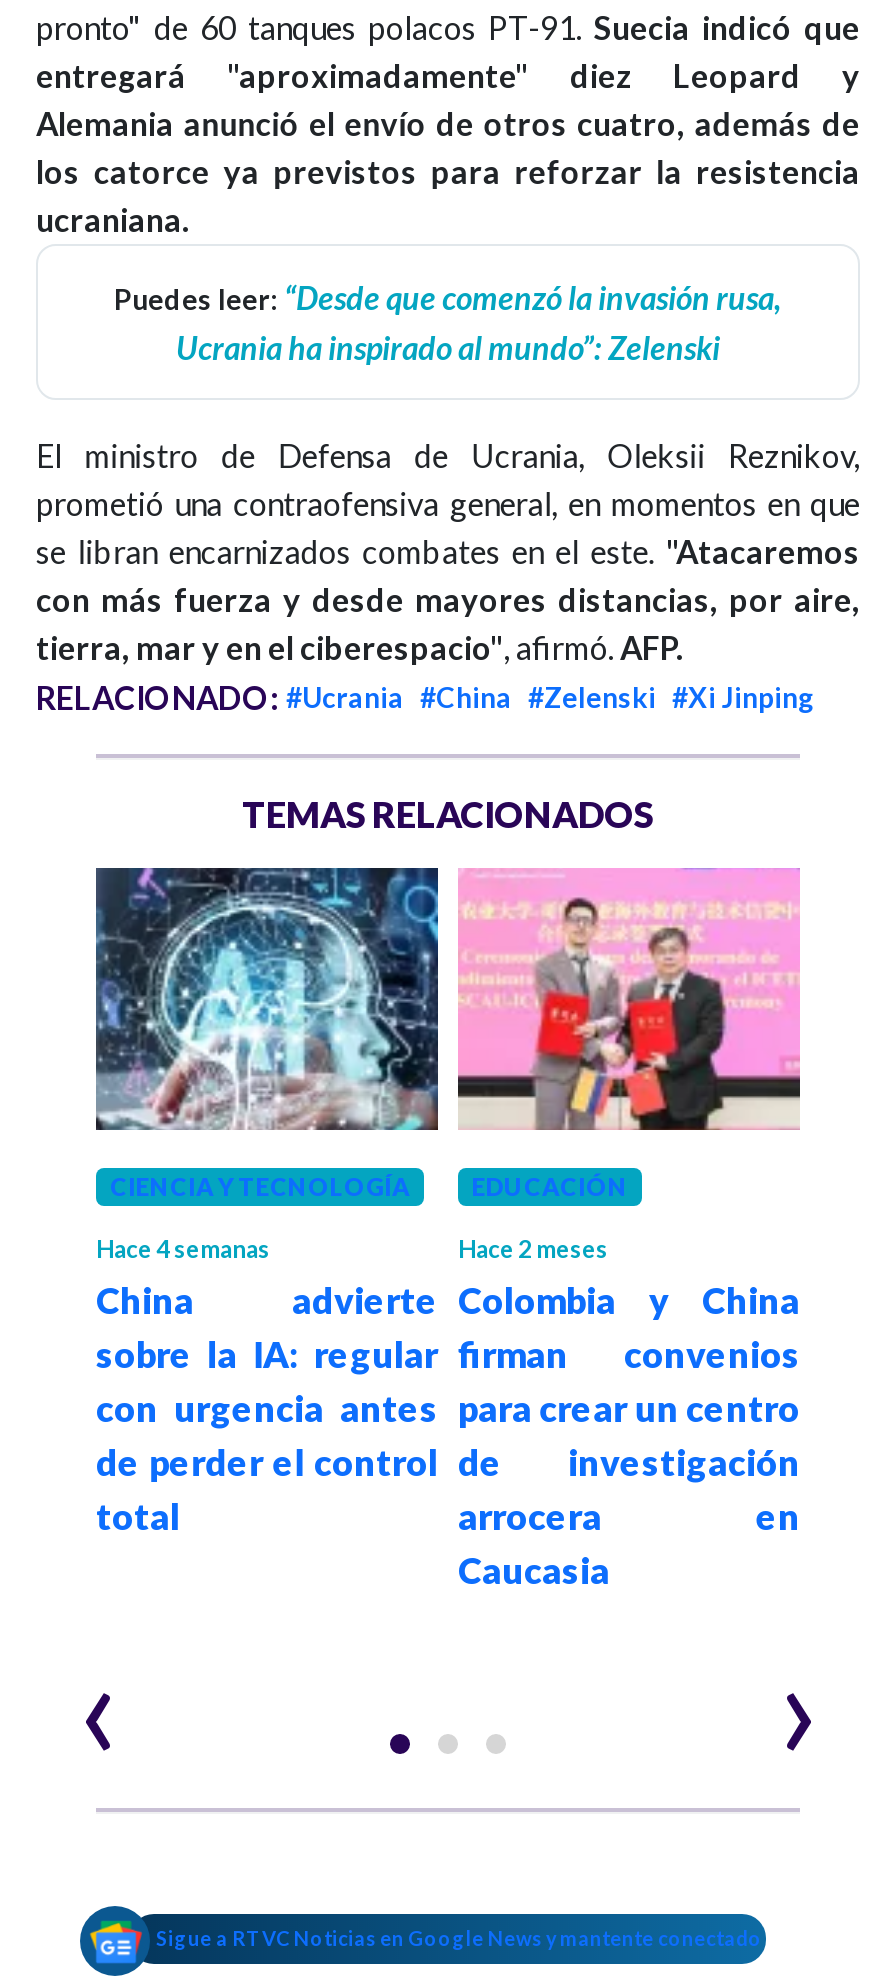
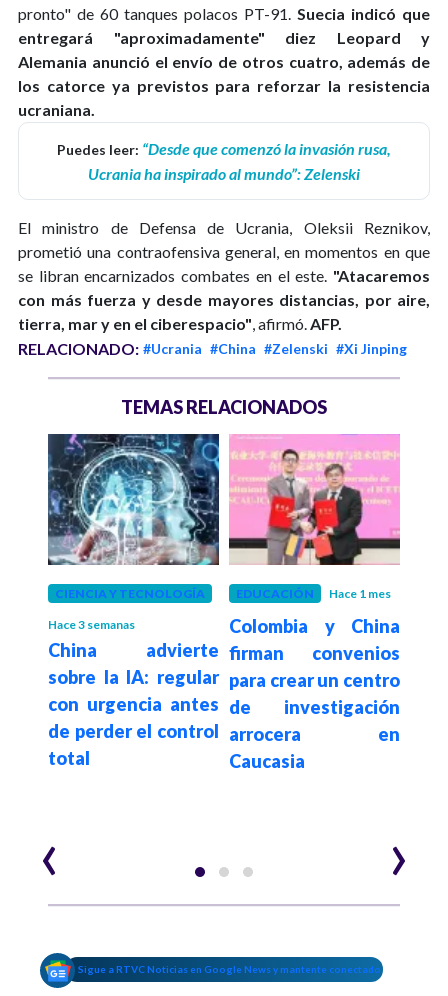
- Hace 4 semanas
+ Hace 3 semanas

- Hace 2 meses
+ Hace 1 mes

moved up: Colombia y China

moved up: firman convenios | para crear un centro | de investigación | arrocera en | Caucasia
